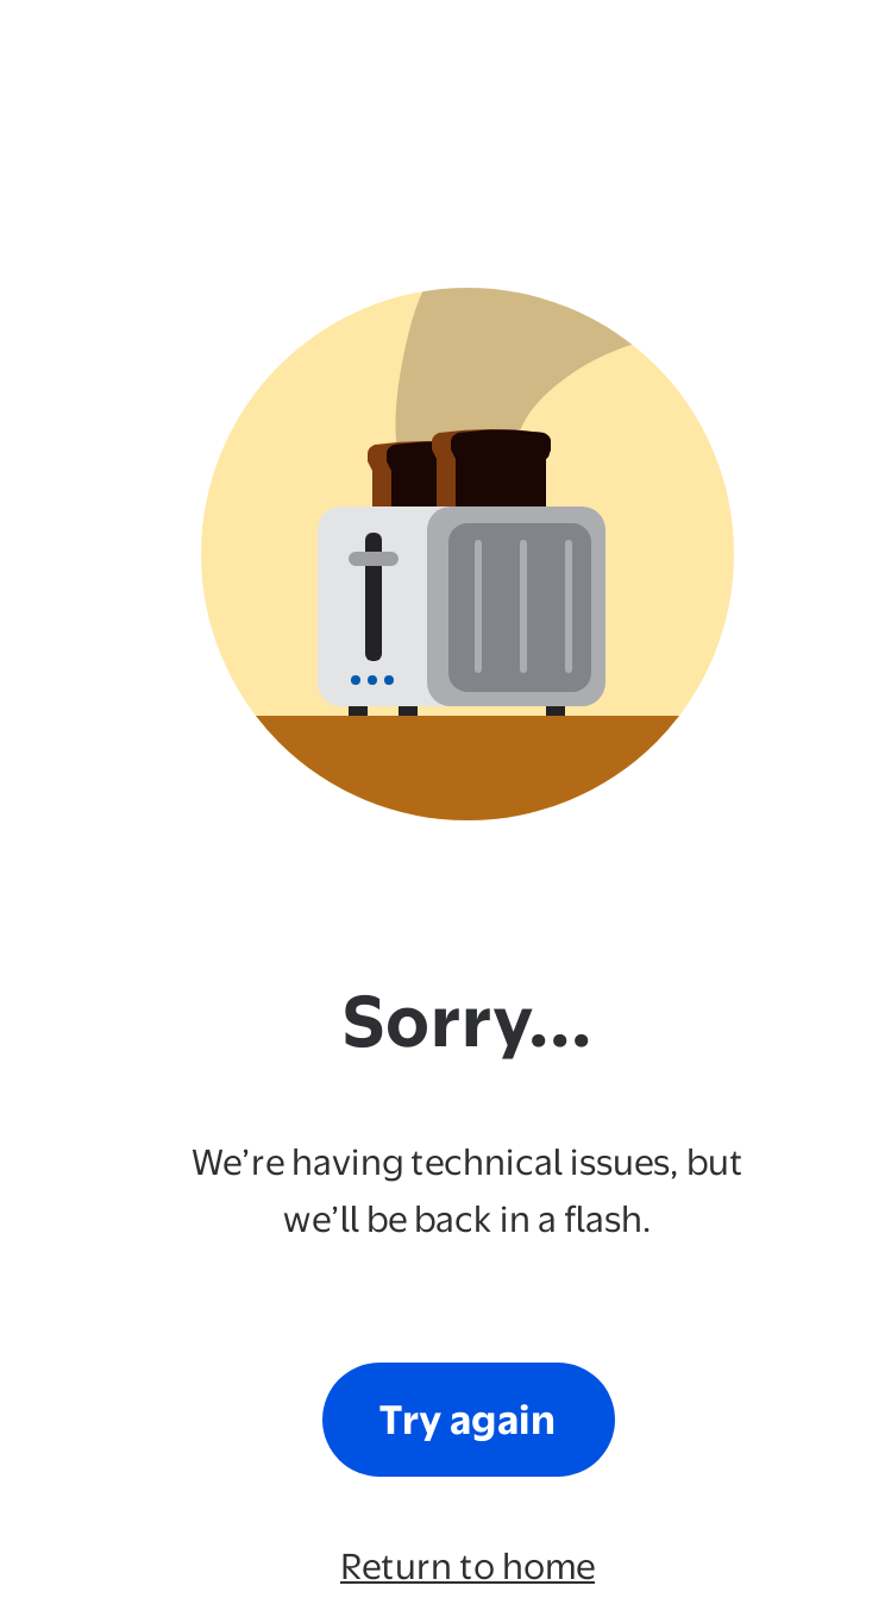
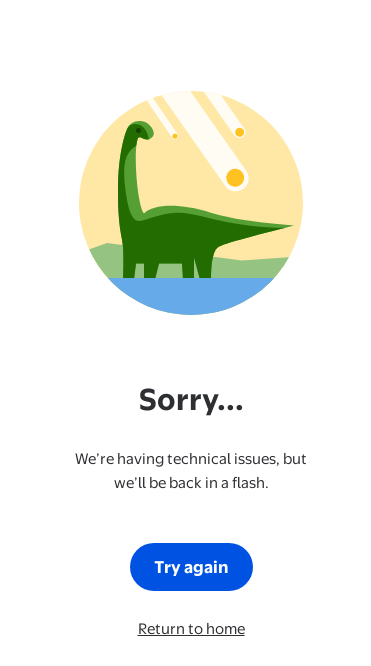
- [image]
+ [image]
